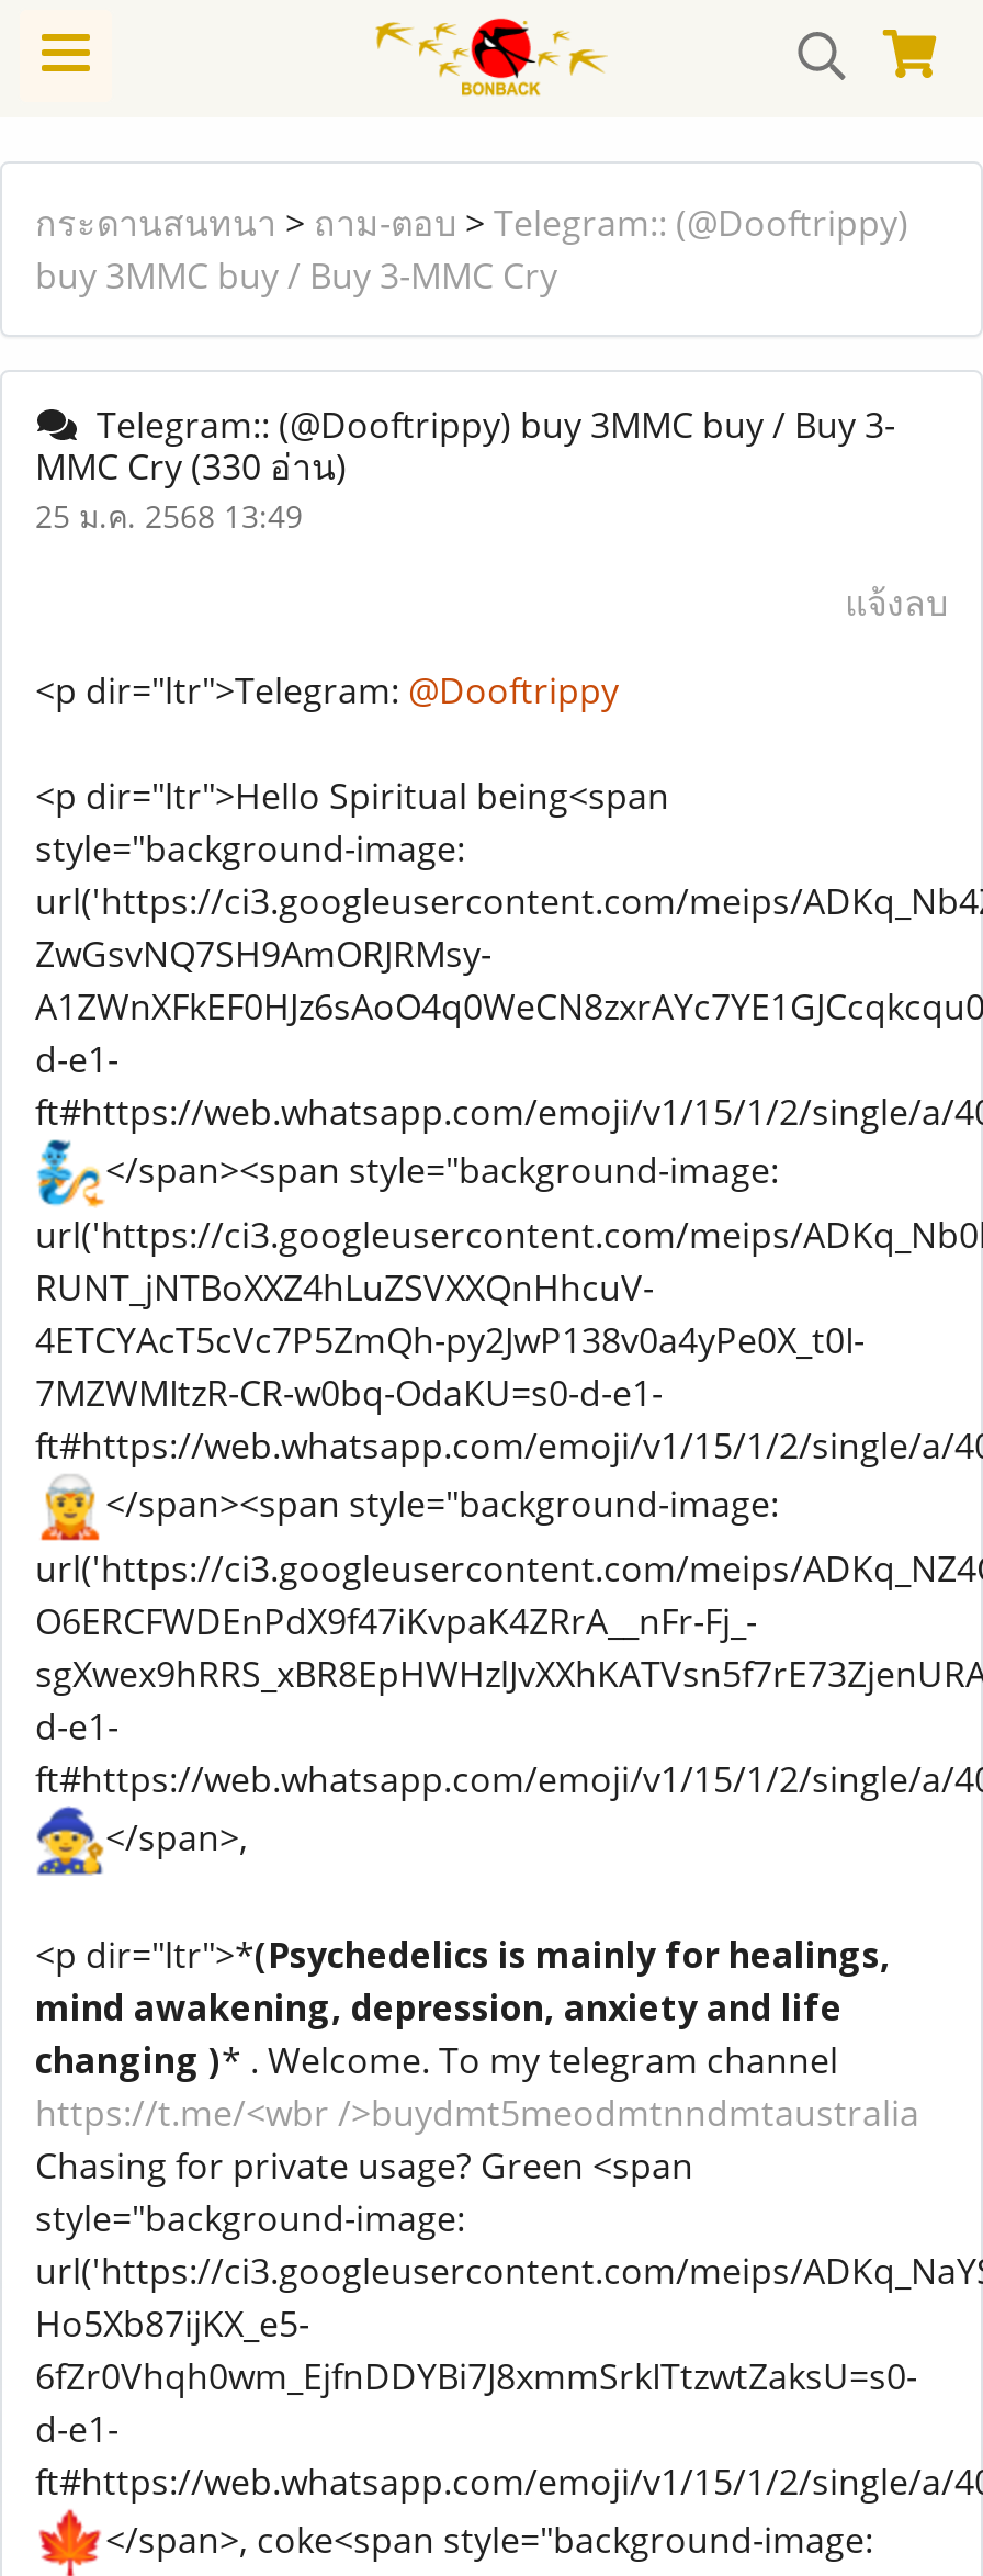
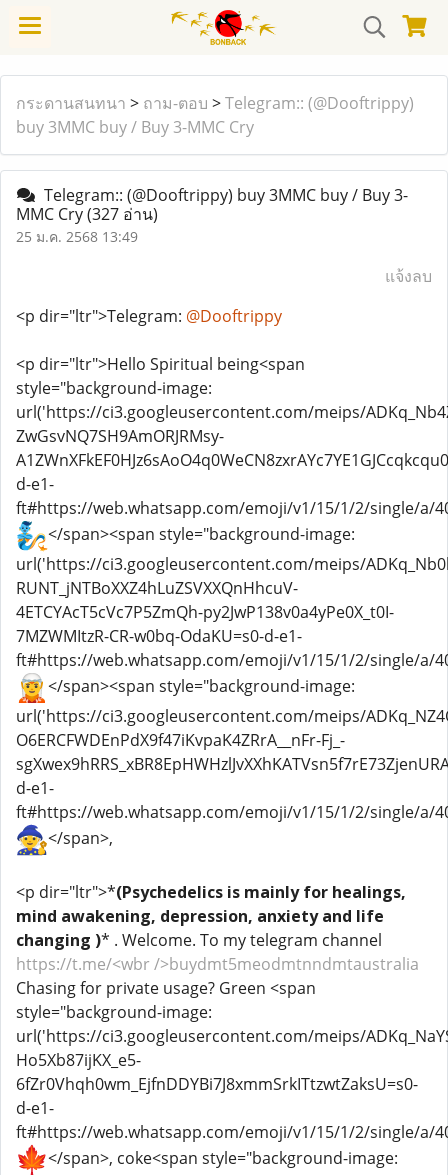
- MMC Cry (330 อ่าน)
+ MMC Cry (327 อ่าน)
